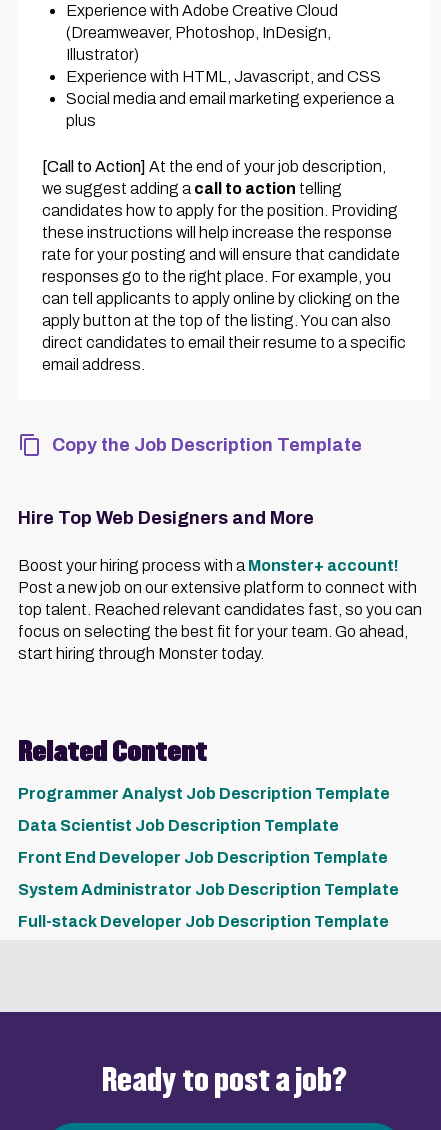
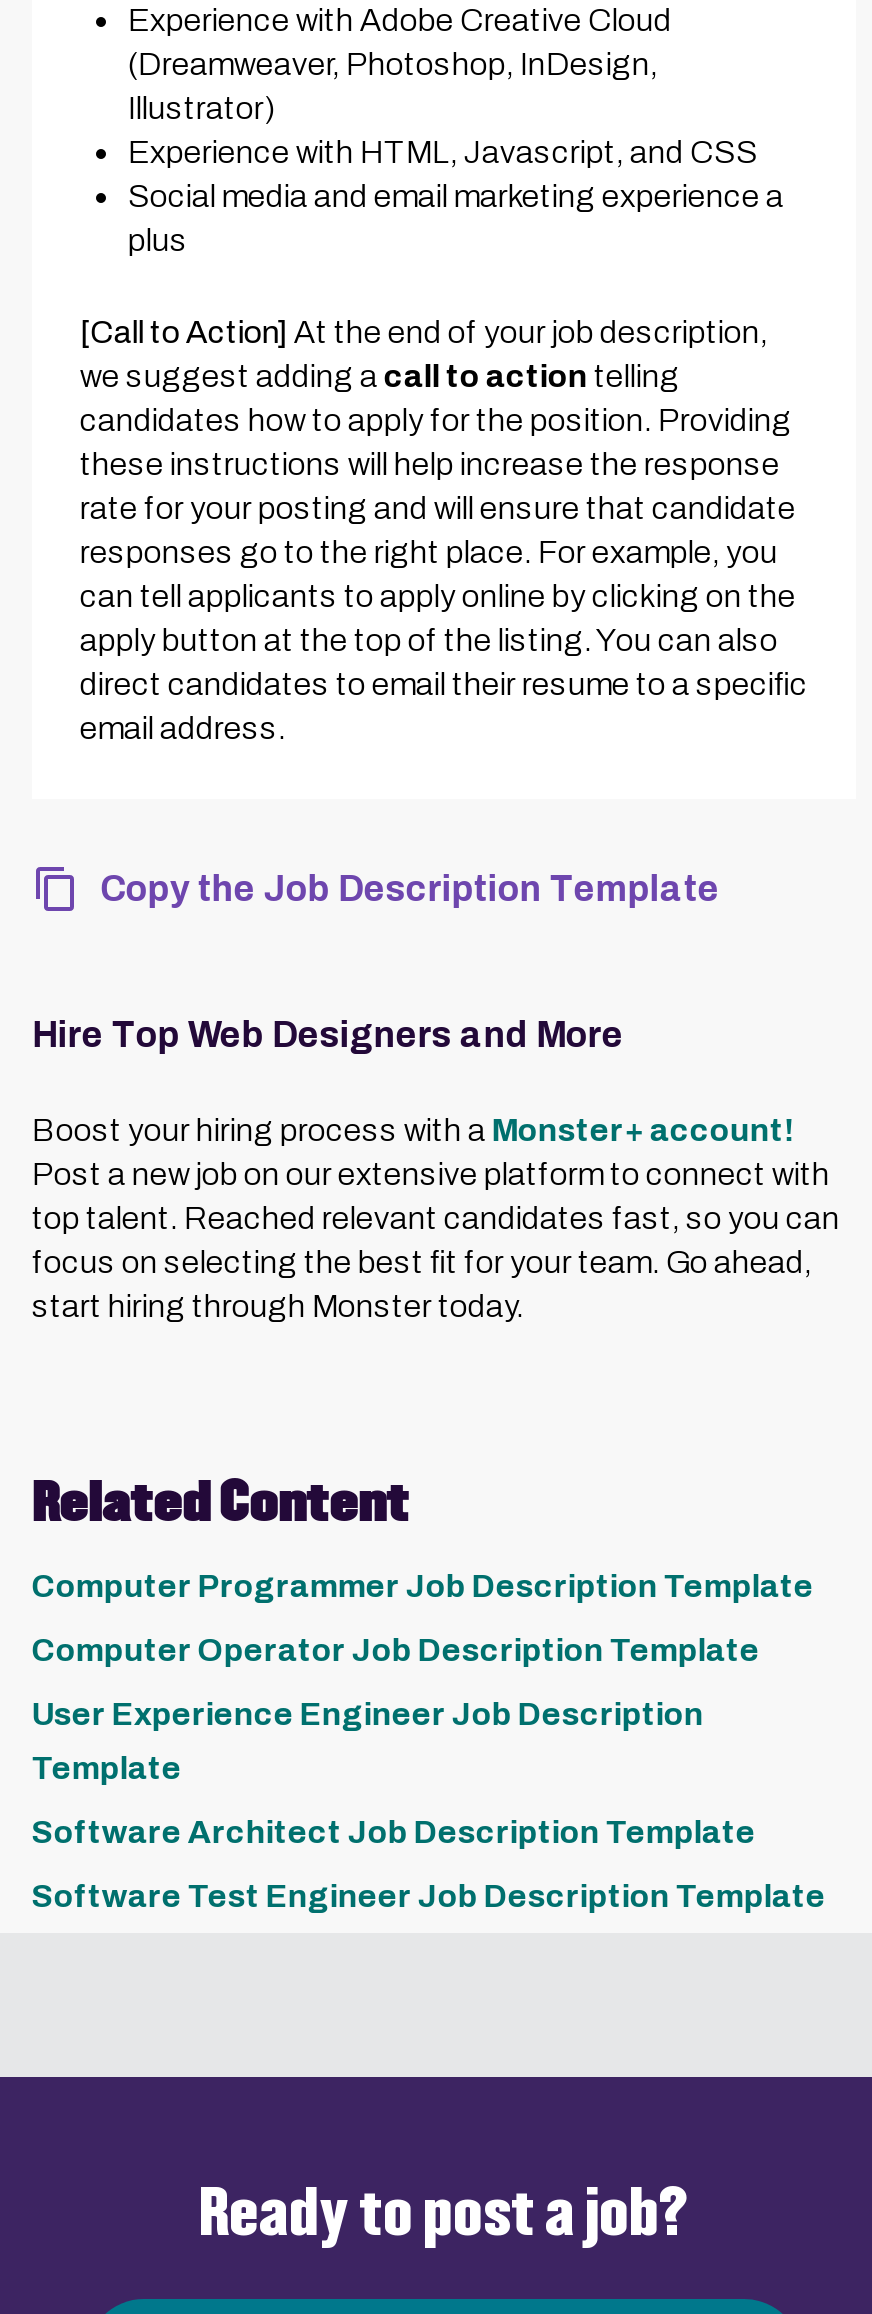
- Programmer Analyst Job Description Template
- Data Scientist Job Description Template
- Front End Developer Job Description Template
- System Administrator Job Description Template
- Full-stack Developer Job Description Template
+ Computer Programmer Job Description Template
+ Computer Operator Job Description Template
+ User Experience Engineer Job Description
+ Template
+ Software Architect Job Description Template
+ Software Test Engineer Job Description Template
